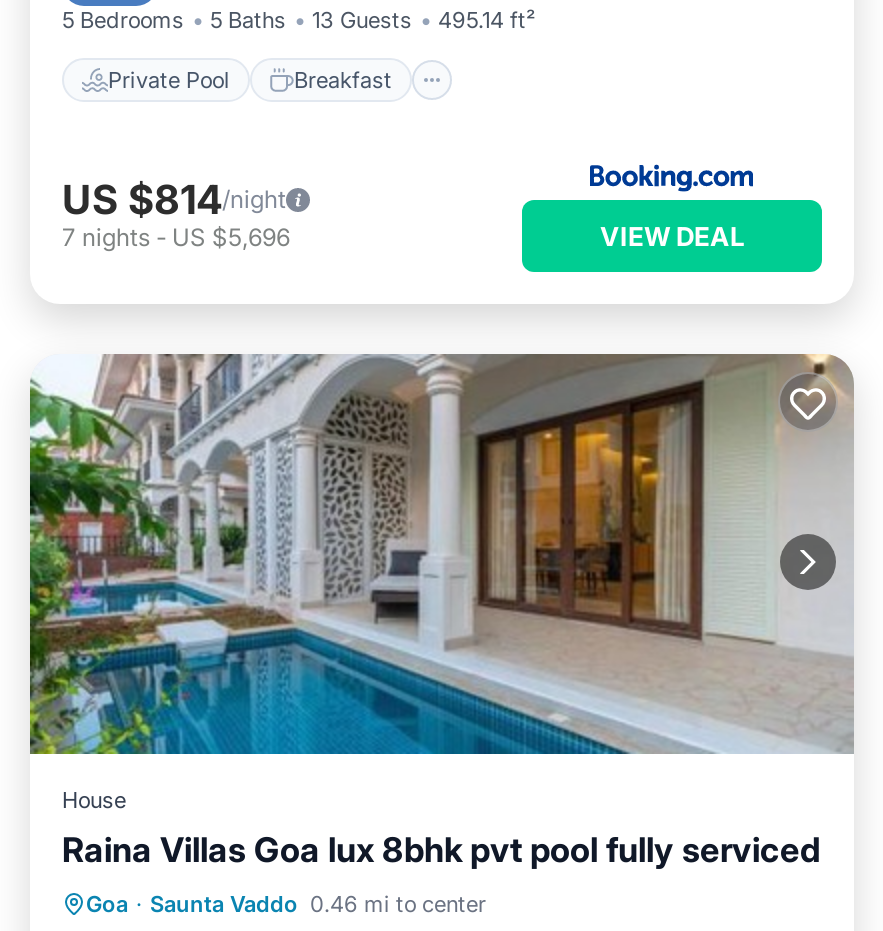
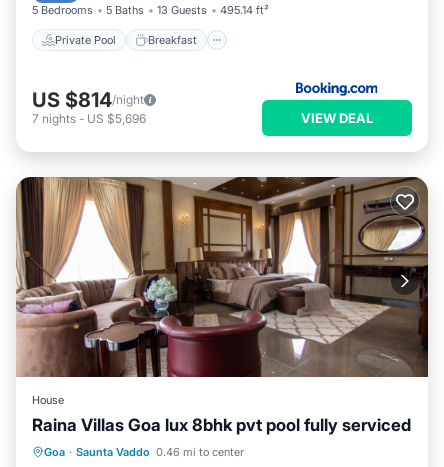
- [image]
+ [image]
